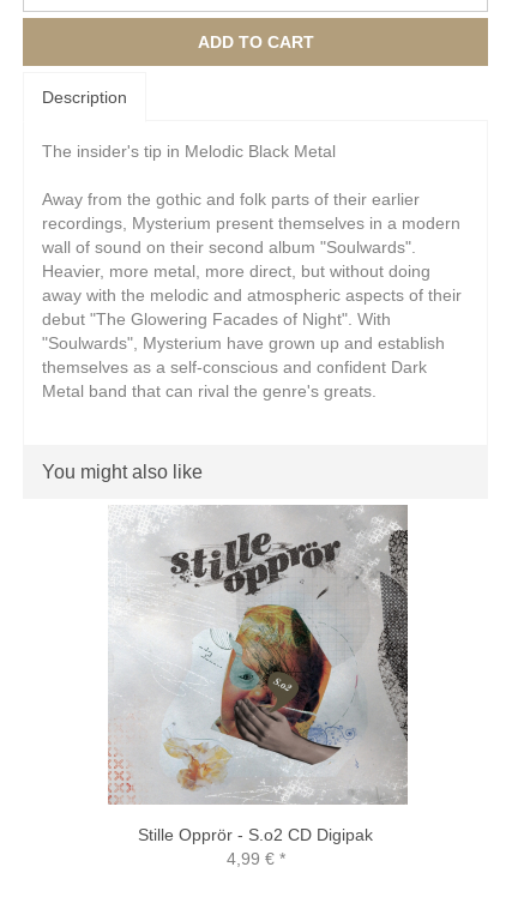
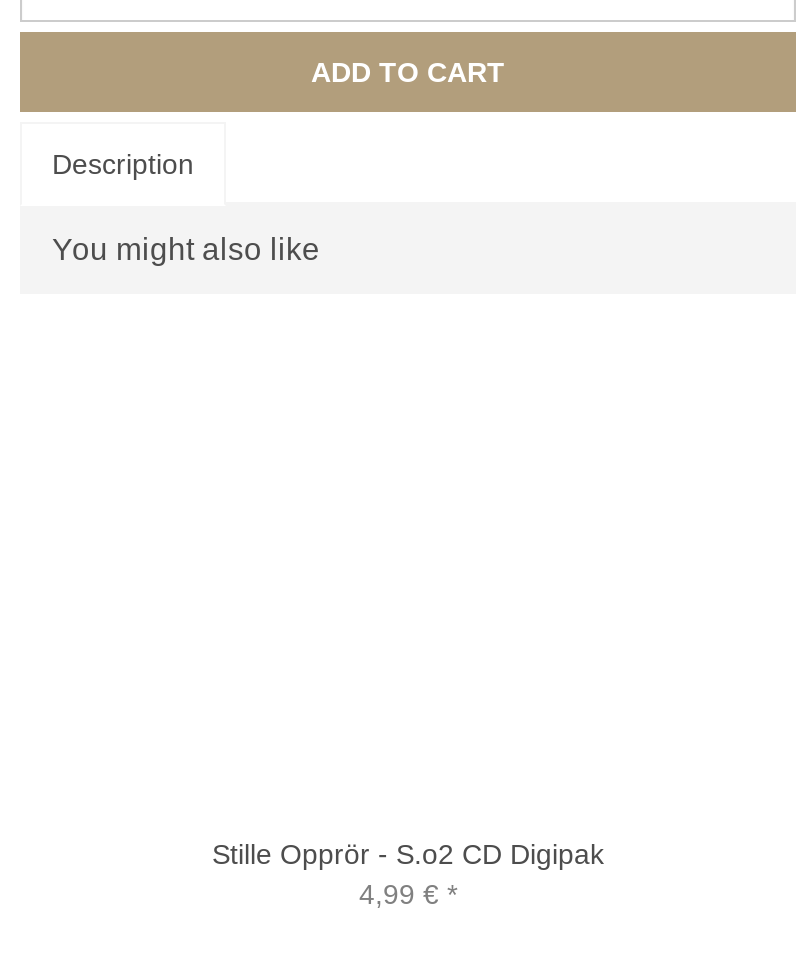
- The insider's tip in Melodic Black Metal
- Away from the gothic and folk parts of their earlier
- recordings, Mysterium present themselves in a modern
- wall of sound on their second album "Soulwards".
- Heavier, more metal, more direct, but without doing
- away with the melodic and atmospheric aspects of their
- debut "The Glowering Facades of Night". With
- "Soulwards", Mysterium have grown up and establish
- themselves as a self-conscious and confident Dark
- Metal band that can rival the genre's greats.

- [image]
